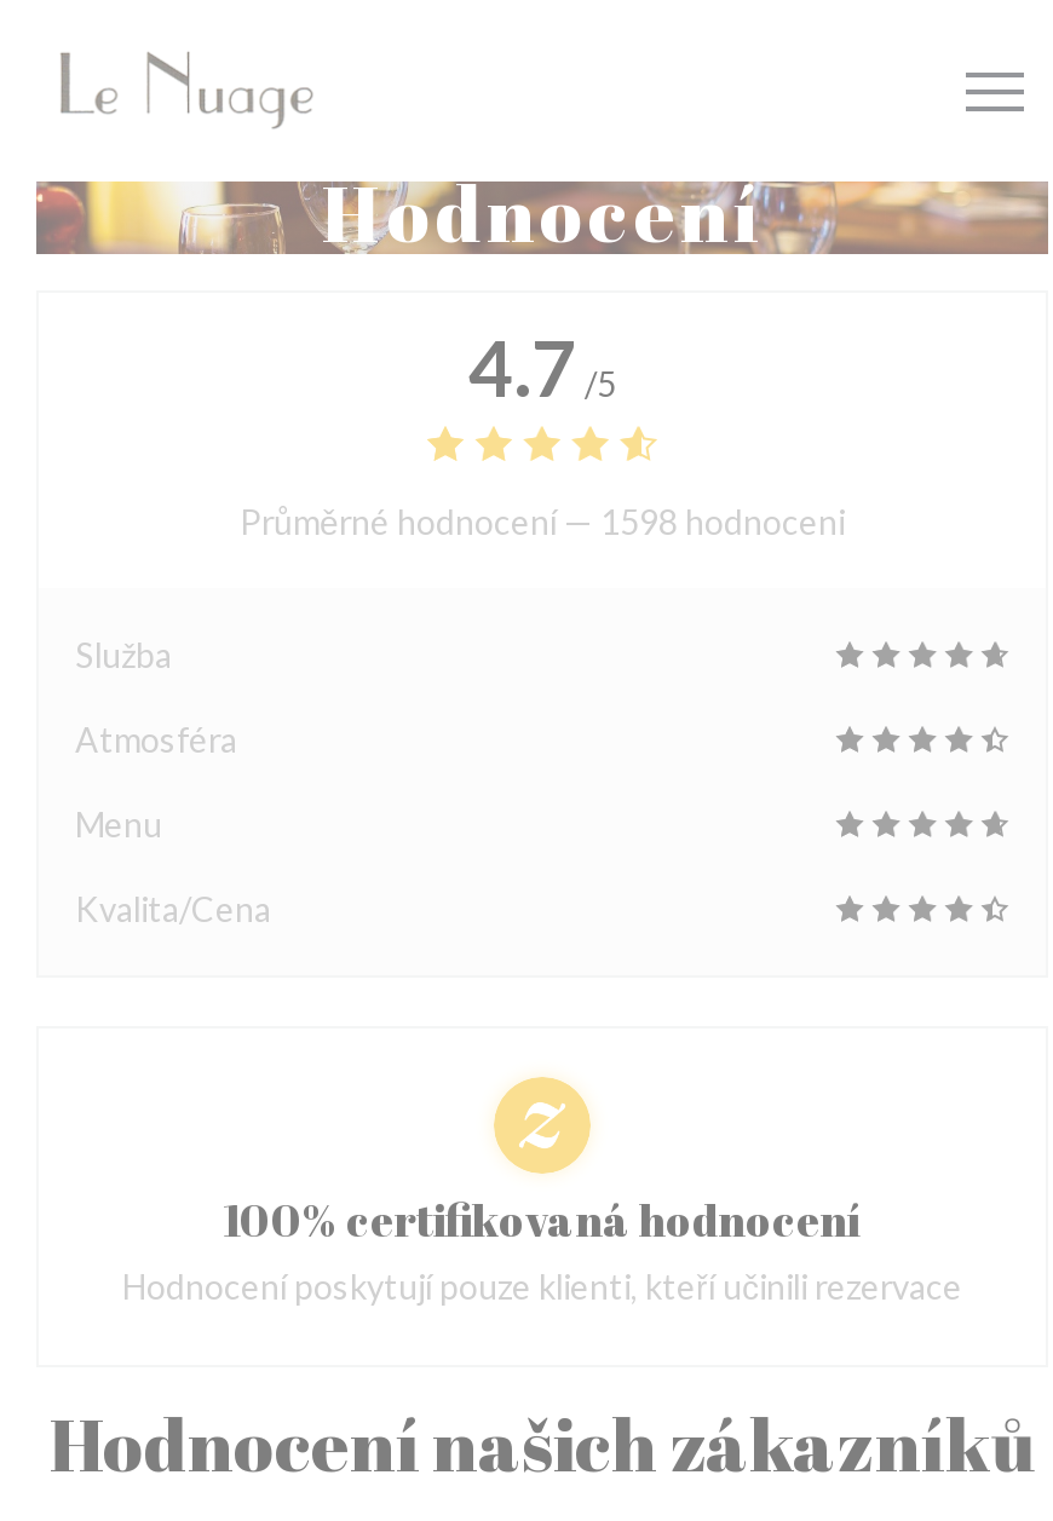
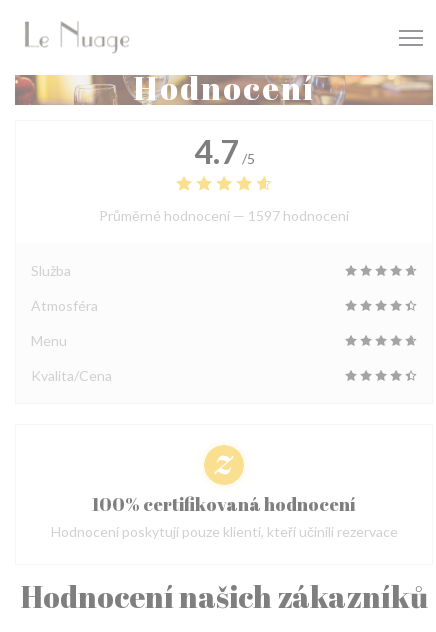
- Průměrné hodnocení — 1598 hodnoceni
+ Průměrné hodnocení — 1597 hodnoceni
